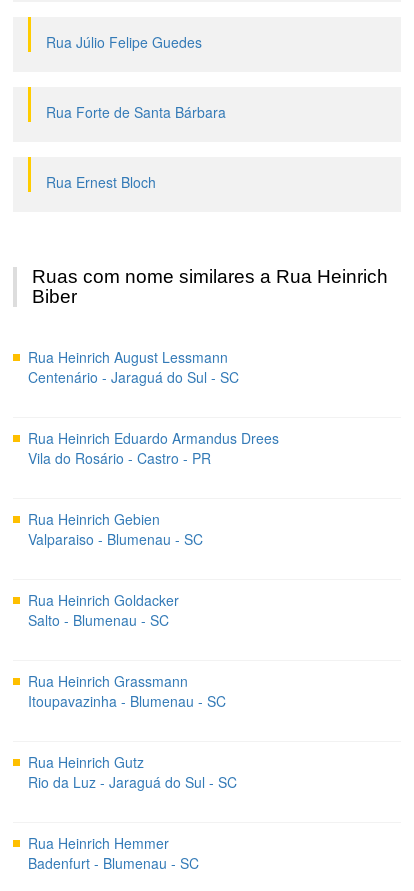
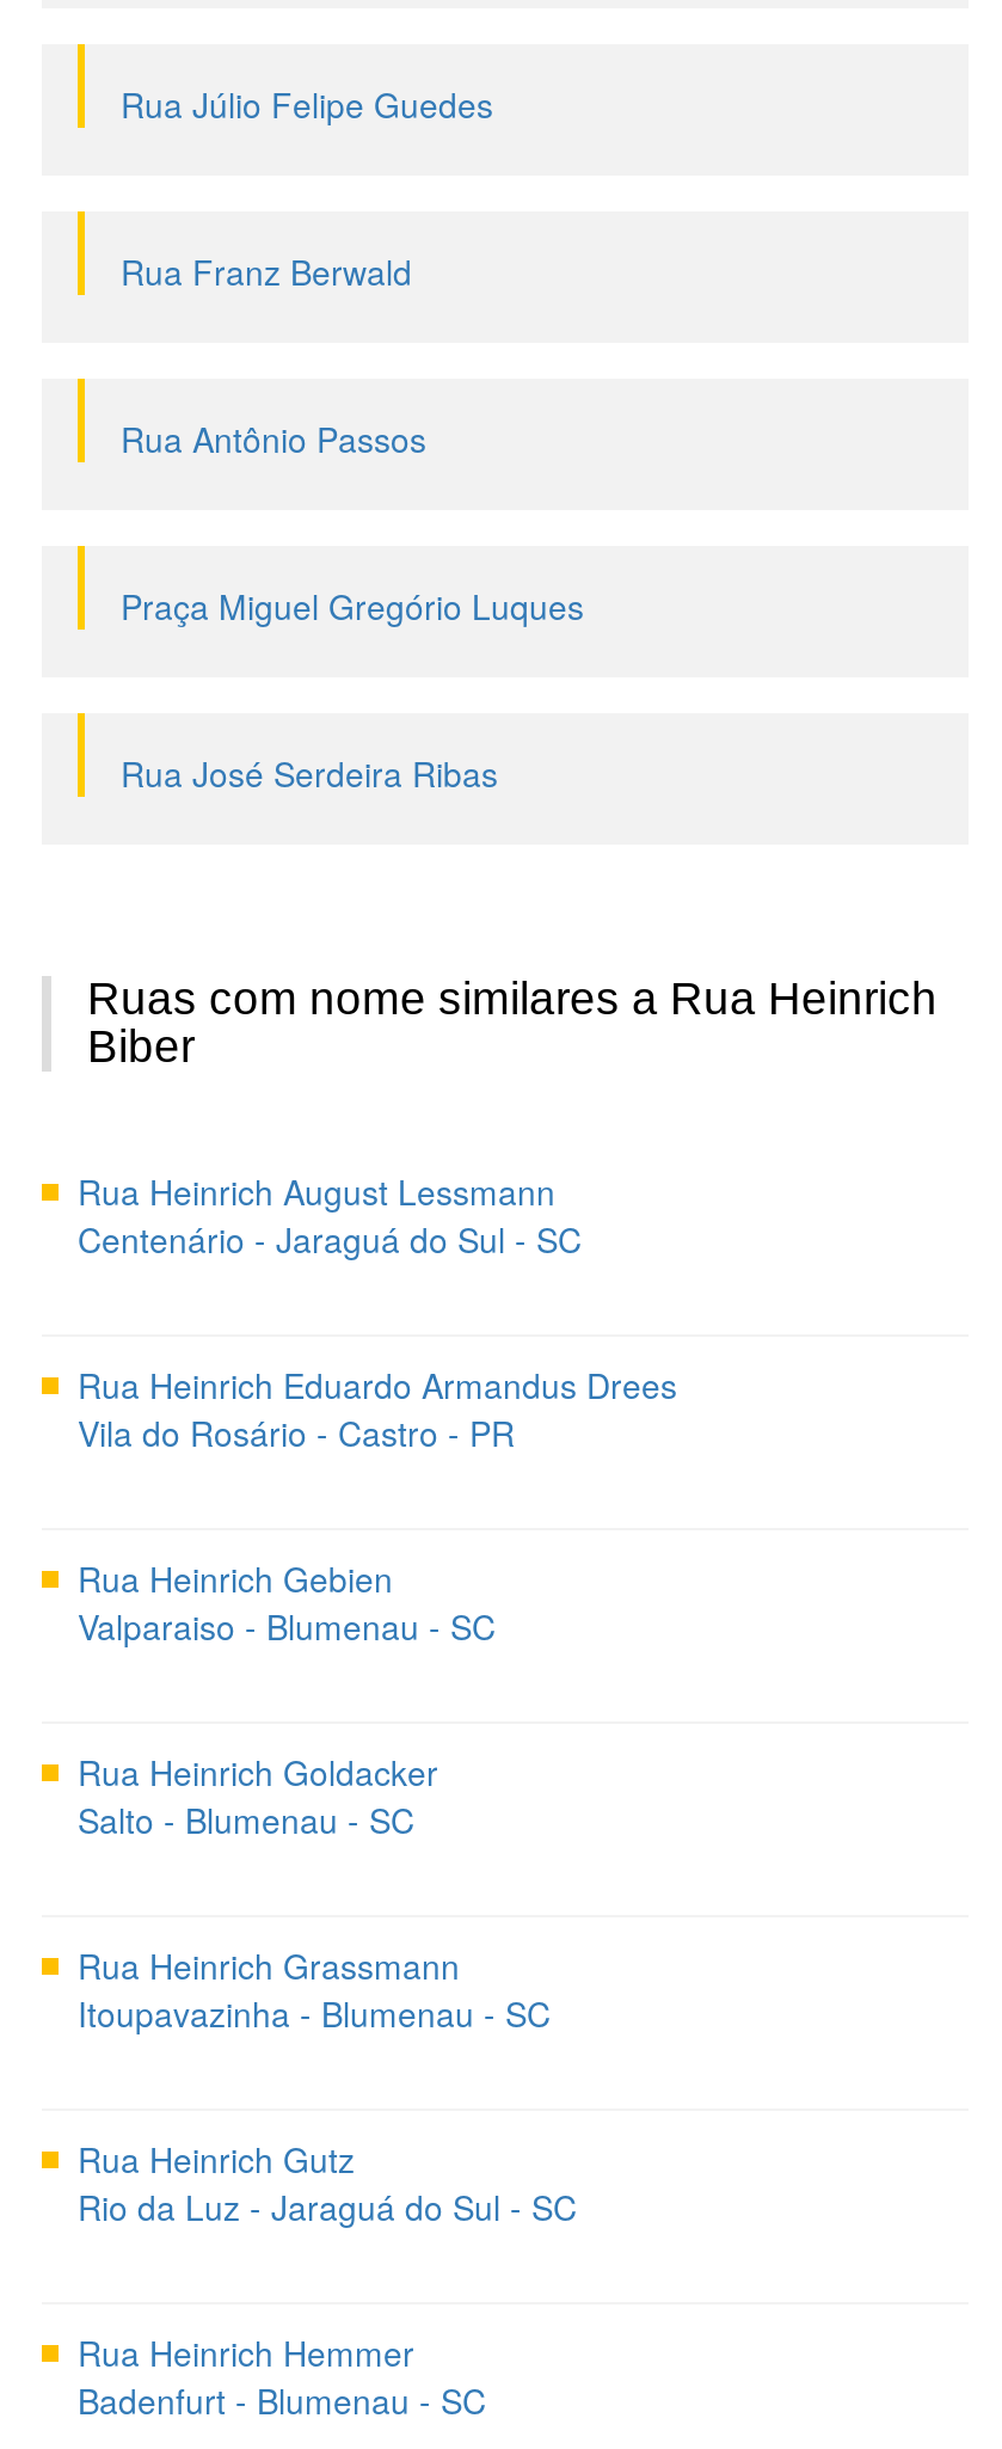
- Rua Forte de Santa Bárbara
- Rua Ernest Bloch
+ Rua Franz Berwald
+ Rua Antônio Passos
+ Praça Miguel Gregório Luques
+ Rua José Serdeira Ribas
